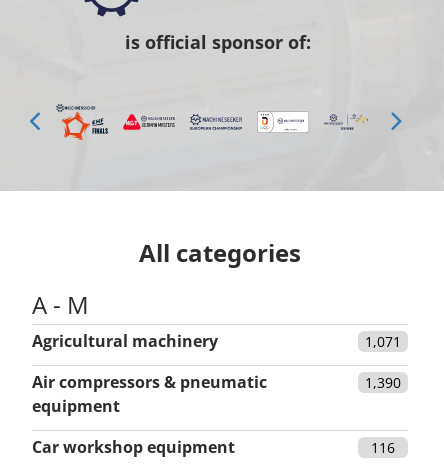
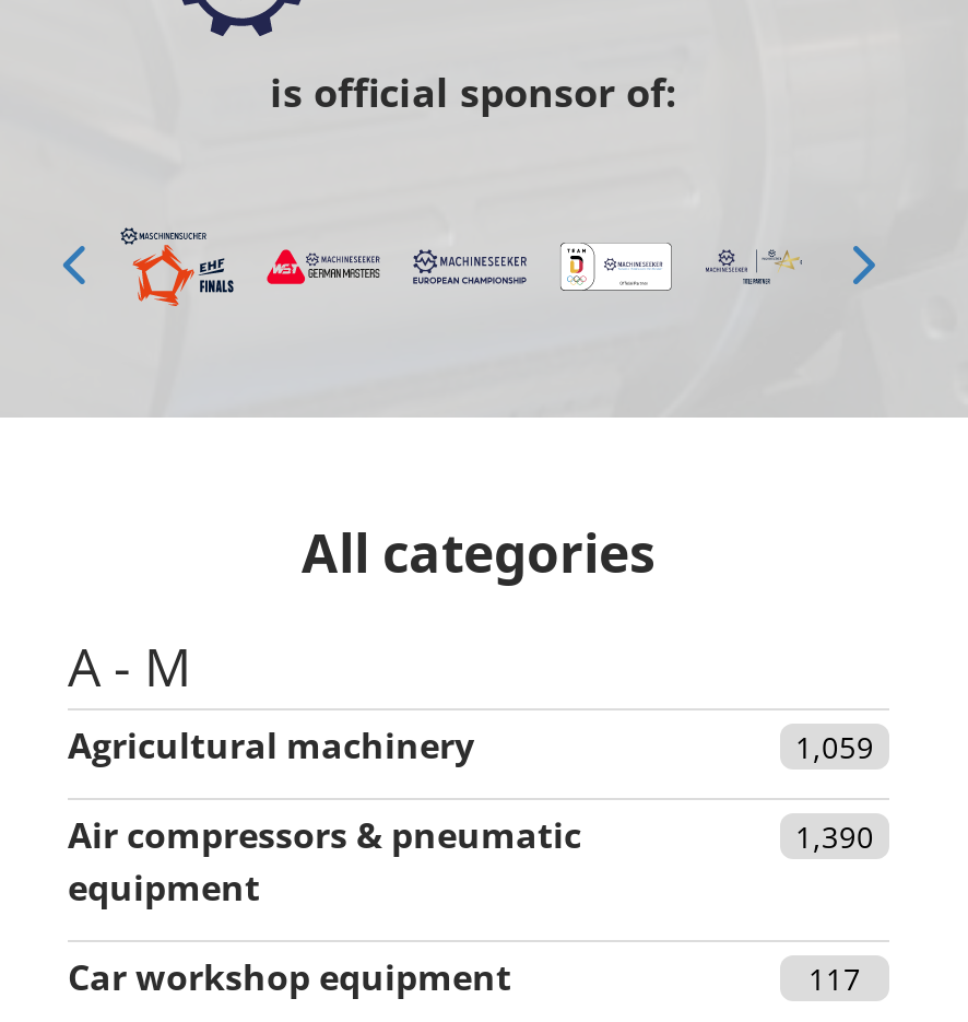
- 1,071
+ 1,059

- 116
+ 117
